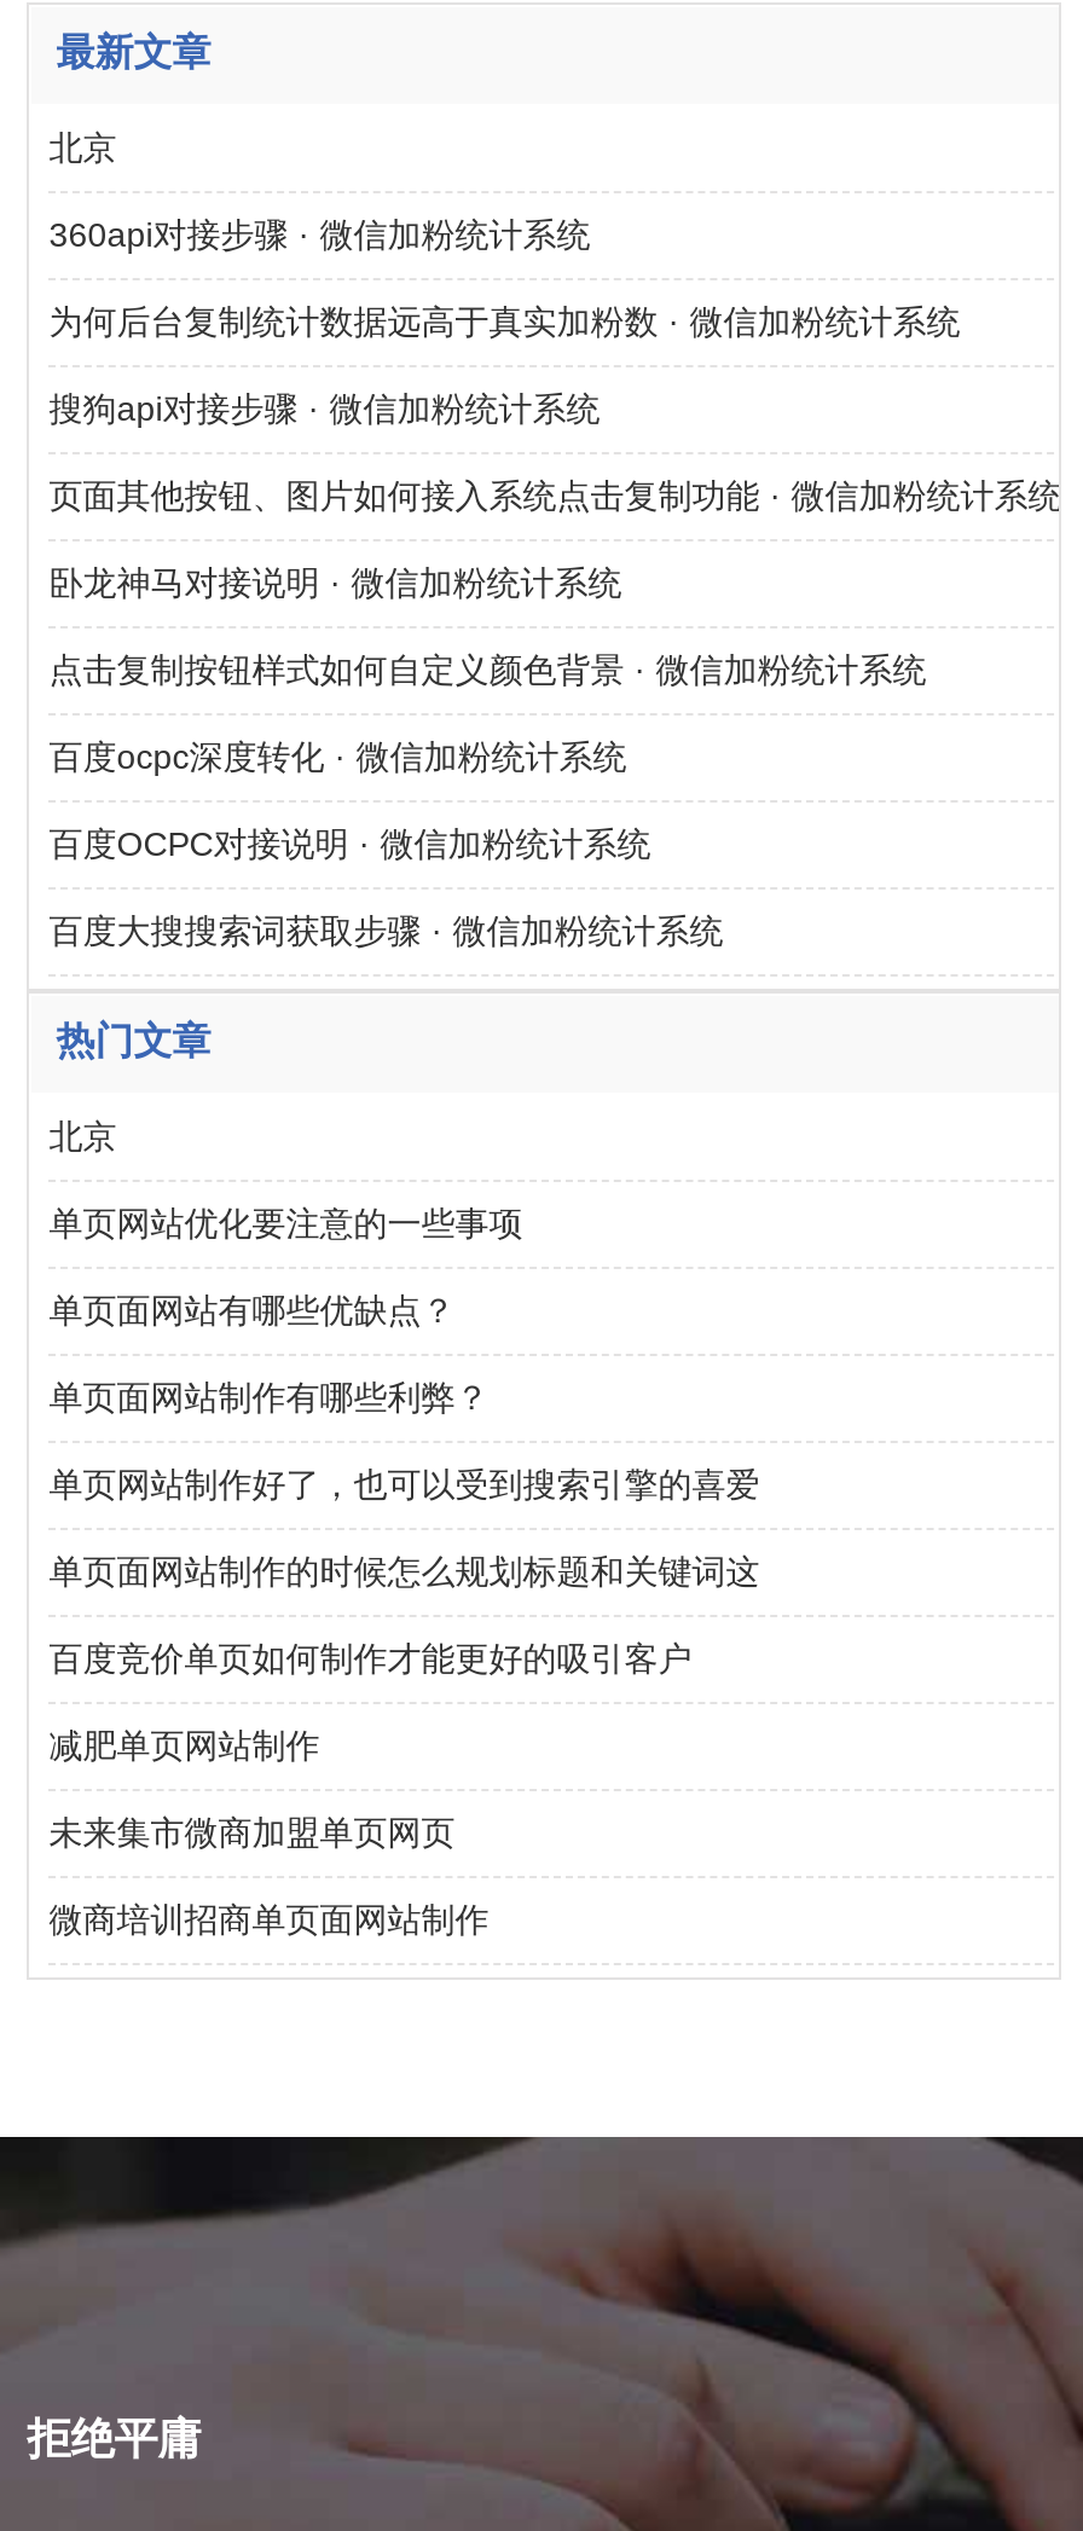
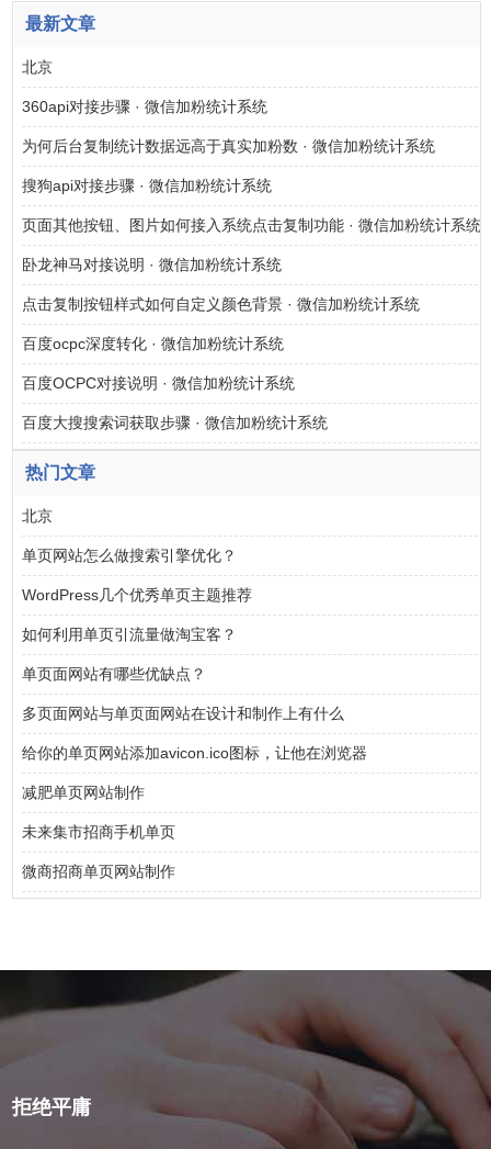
- 单页网站优化要注意的一些事项
+ 单页网站怎么做搜索引擎优化？
+ WordPress几个优秀单页主题推荐
+ 如何利用单页引流量做淘宝客？

moved down: 单页面网站有哪些优缺点？

- 单页面网站制作有哪些利弊？
- 单页网站制作好了，也可以受到搜索引擎的喜爱
- 单页面网站制作的时候怎么规划标题和关键词这
- 百度竞价单页如何制作才能更好的吸引客户
+ 多页面网站与单页面网站在设计和制作上有什么
+ 给你的单页网站添加avicon.ico图标，让他在浏览器

- 未来集市微商加盟单页网页
+ 未来集市招商手机单页

- 微商培训招商单页面网站制作
+ 微商招商单页网站制作
